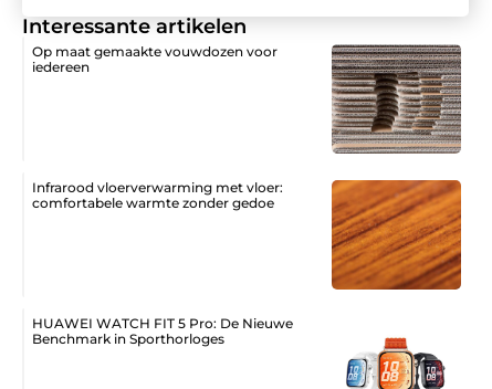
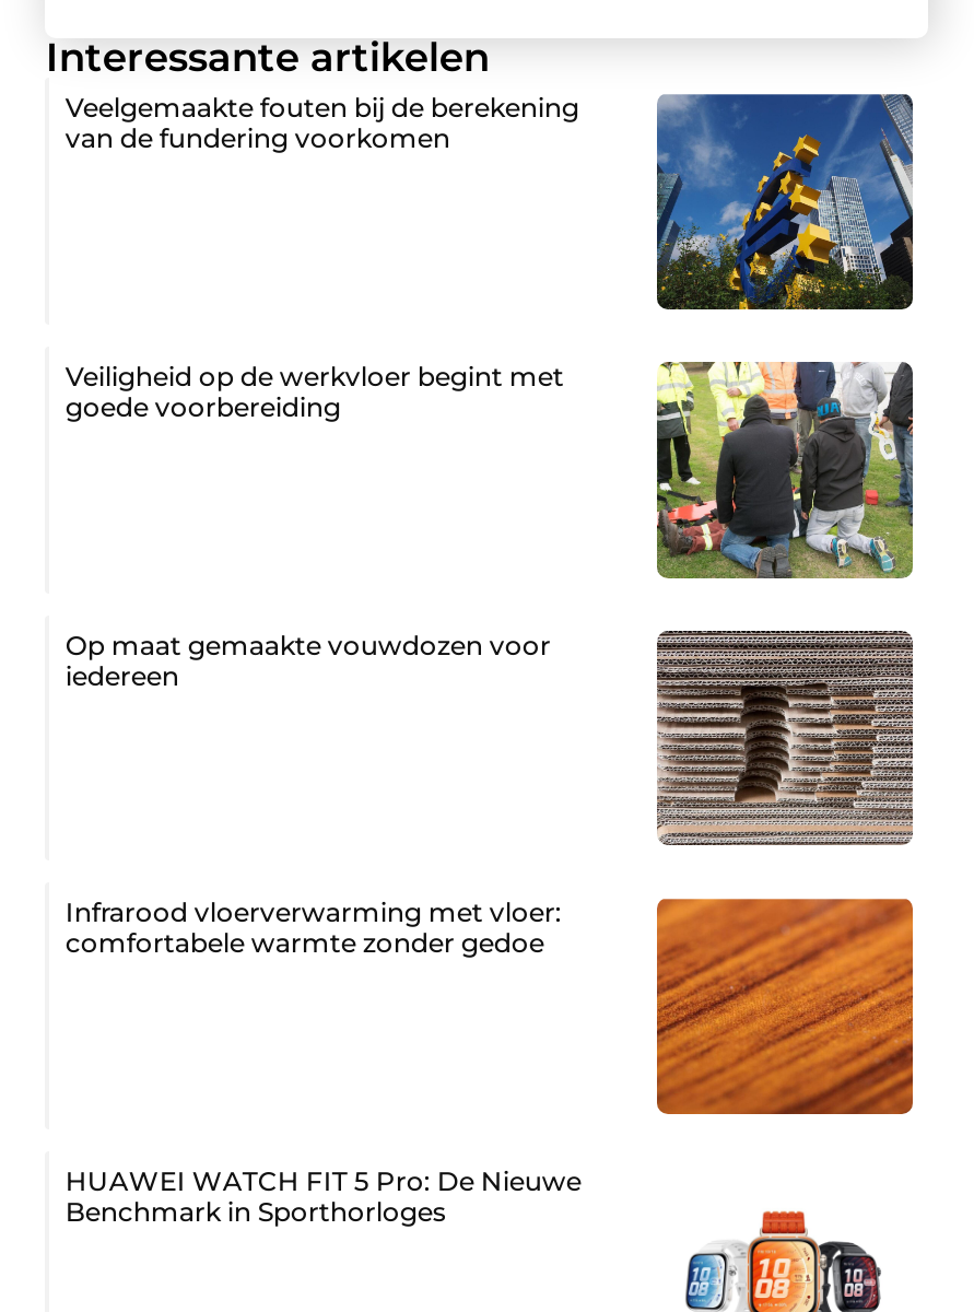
+ [image]
+ Veelgemaakte fouten bij de berekening
+ van de fundering voorkomen

+ Veiligheid op de werkvloer begint met
+ goede voorbereiding

+ [image]
